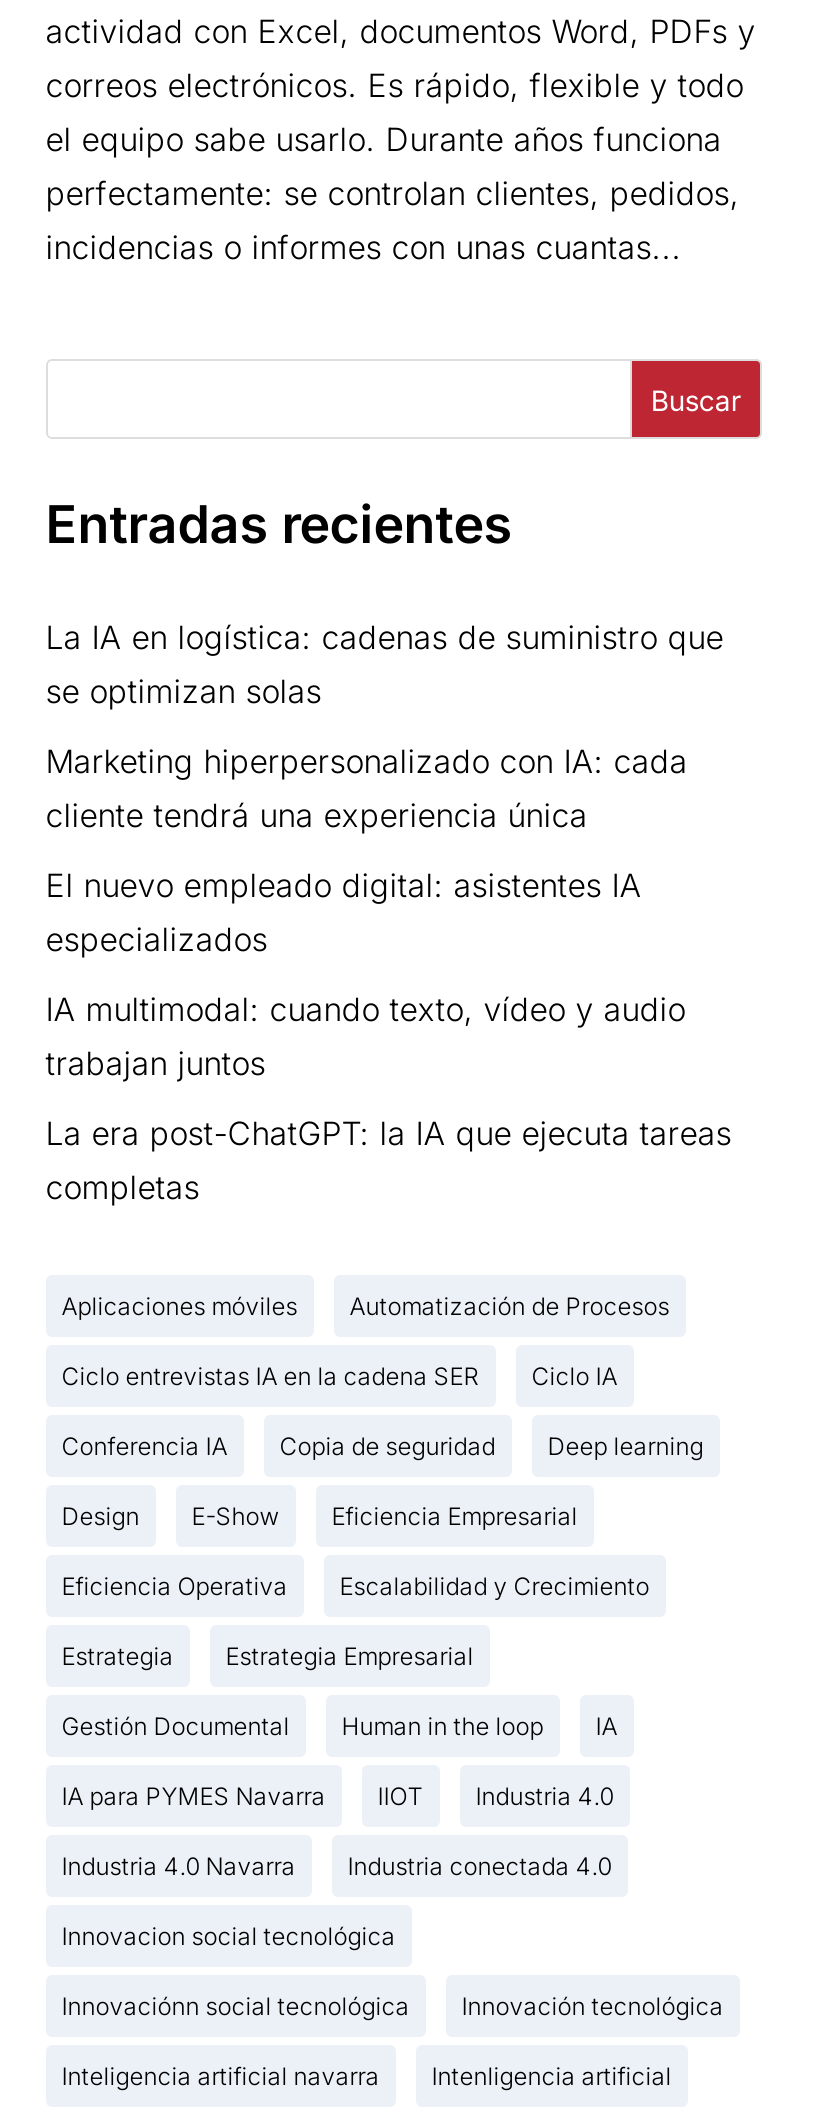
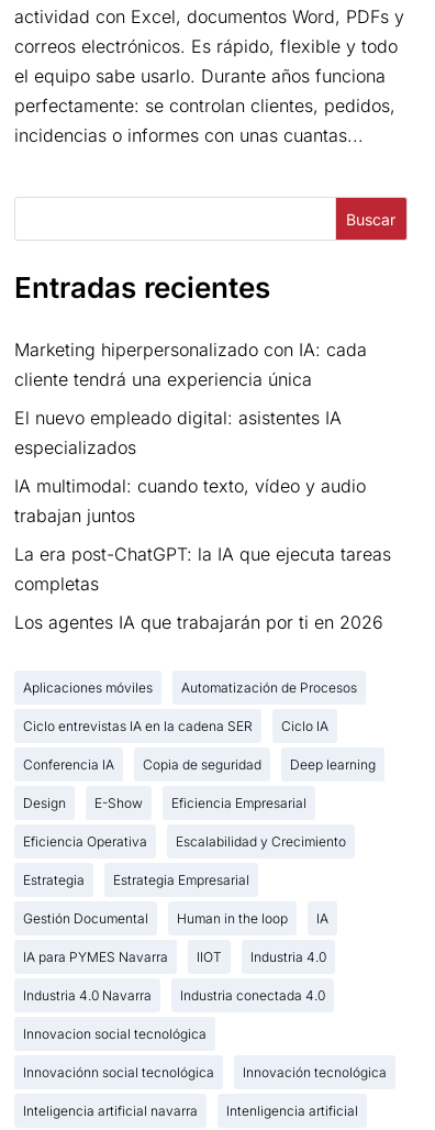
- La IA en logística: cadenas de suministro que
- se optimizan solas

moved up: Marketing hiperpersonalizado con IA: cada | cliente tendrá una experiencia única | El nuevo empleado digital: asistentes IA | especializados | IA multimodal: cuando texto, vídeo y audio | trabajan juntos | La era post-ChatGPT: la IA que ejecuta tareas | completas

+ Los agentes IA que trabajarán por ti en 2026
